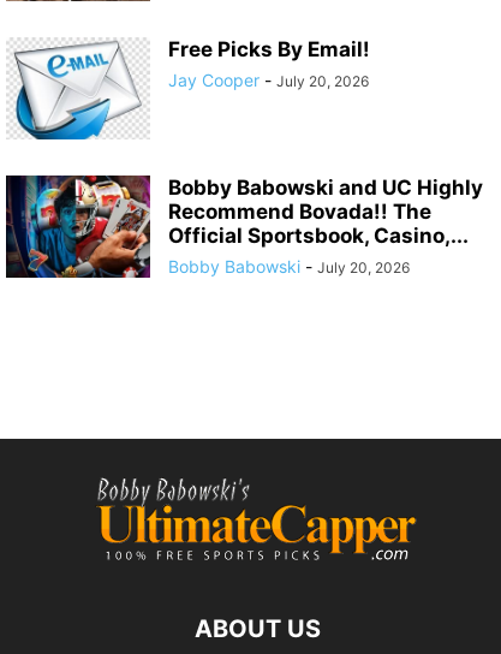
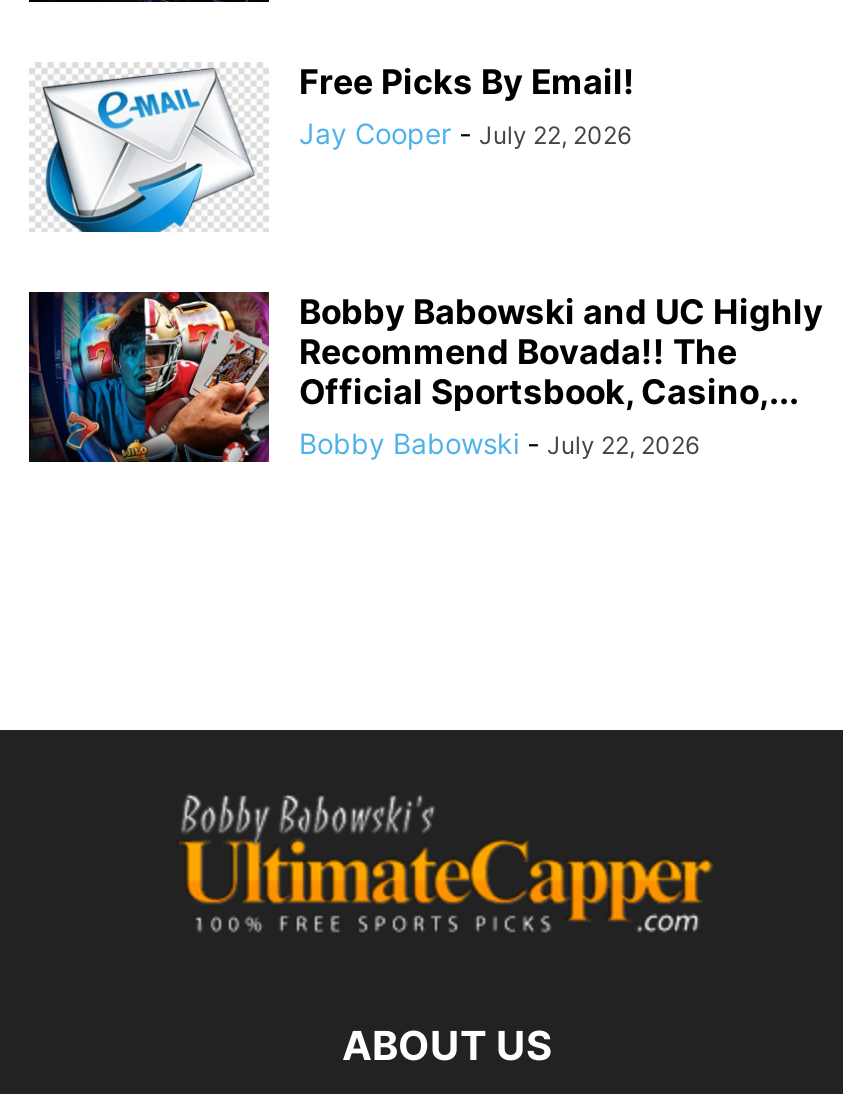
- Jay Cooper - July 20, 2026
+ Jay Cooper - July 22, 2026

- Bobby Babowski - July 20, 2026
+ Bobby Babowski - July 22, 2026
